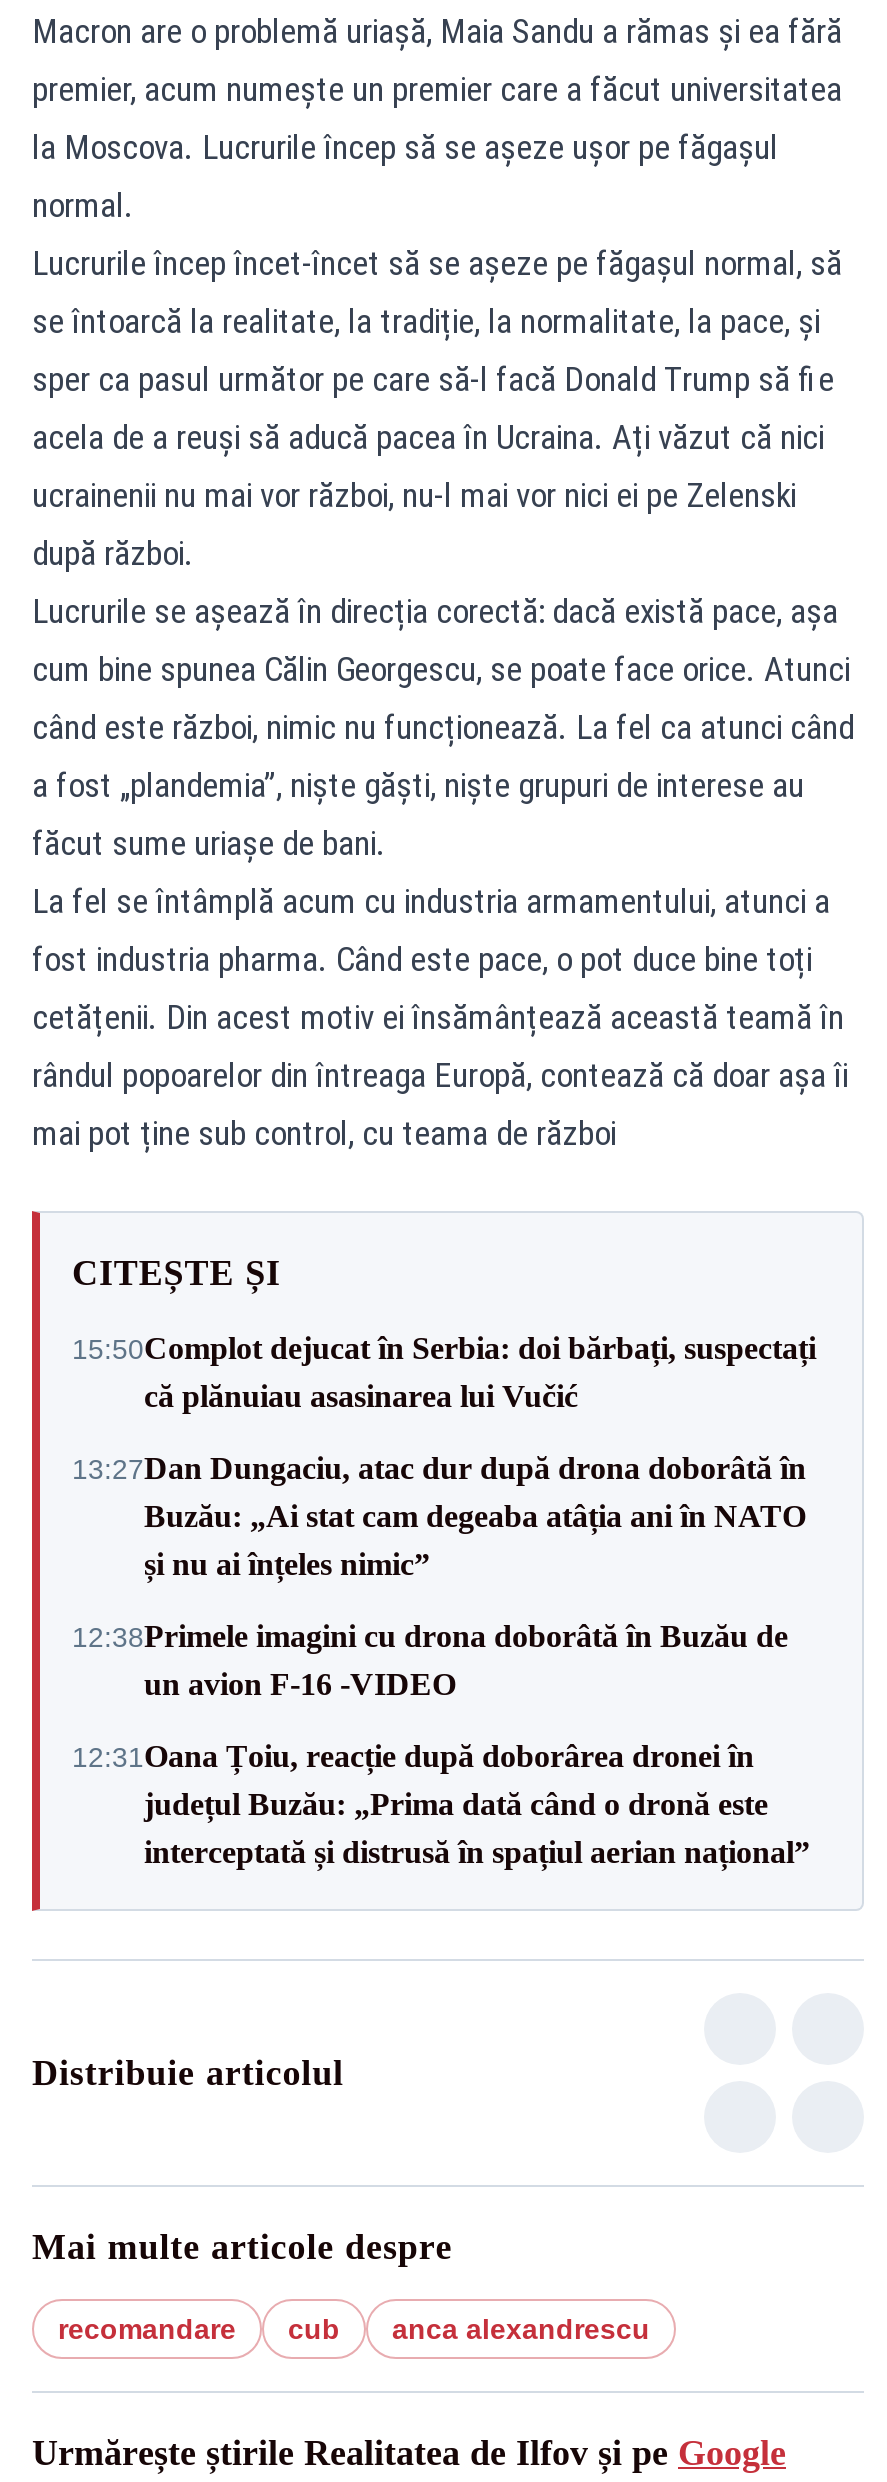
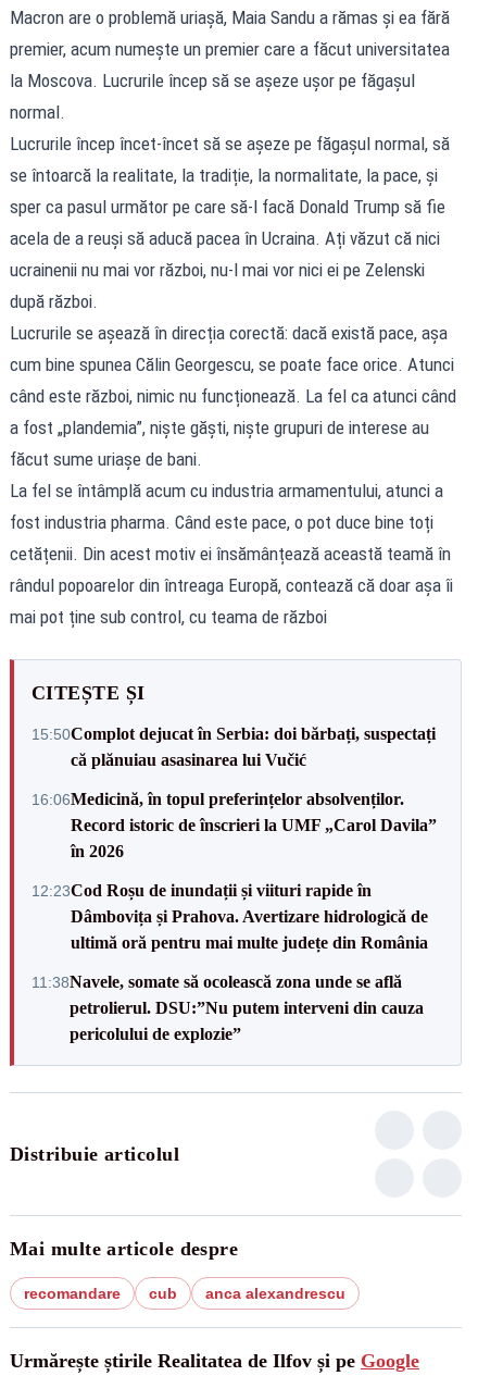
- 13:27Dan Dungaciu, atac dur după drona doborâtă în
- Buzău: „Ai stat cam degeaba atâția ani în NATO
- și nu ai înțeles nimic”
+ 16:06Medicină, în topul preferințelor absolvenților.
+ Record istoric de înscrieri la UMF „Carol Davila”
+ în 2026

- 12:38Primele imagini cu drona doborâtă în Buzău de
- un avion F-16 -VIDEO
+ 12:23Cod Roșu de inundații și viituri rapide în
+ Dâmbovița și Prahova. Avertizare hidrologică de
+ ultimă oră pentru mai multe județe din România

- 12:31Oana Țoiu, reacție după doborârea dronei în
- județul Buzău: „Prima dată când o dronă este
- interceptată și distrusă în spațiul aerian național”
+ 11:38Navele, somate să ocolească zona unde se află
+ petrolierul. DSU:”Nu putem interveni din cauza
+ pericolului de explozie”
